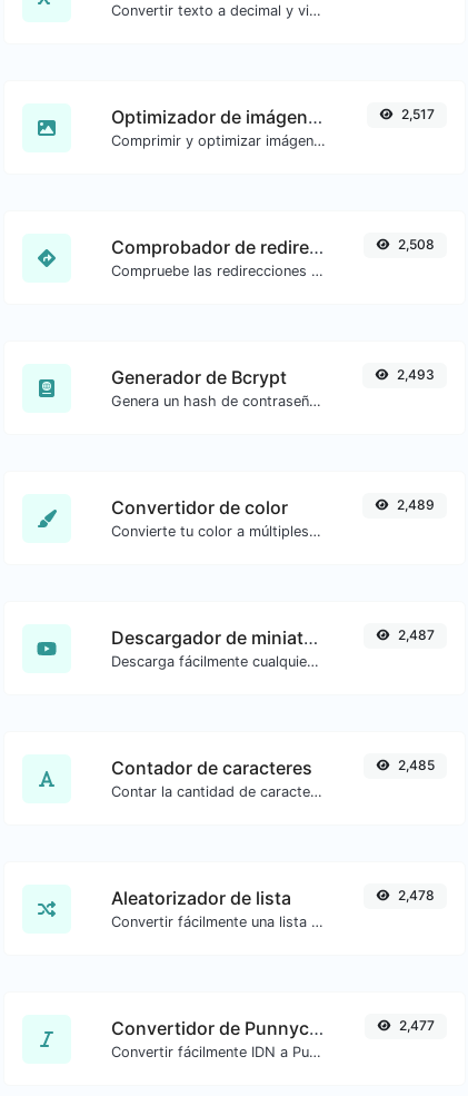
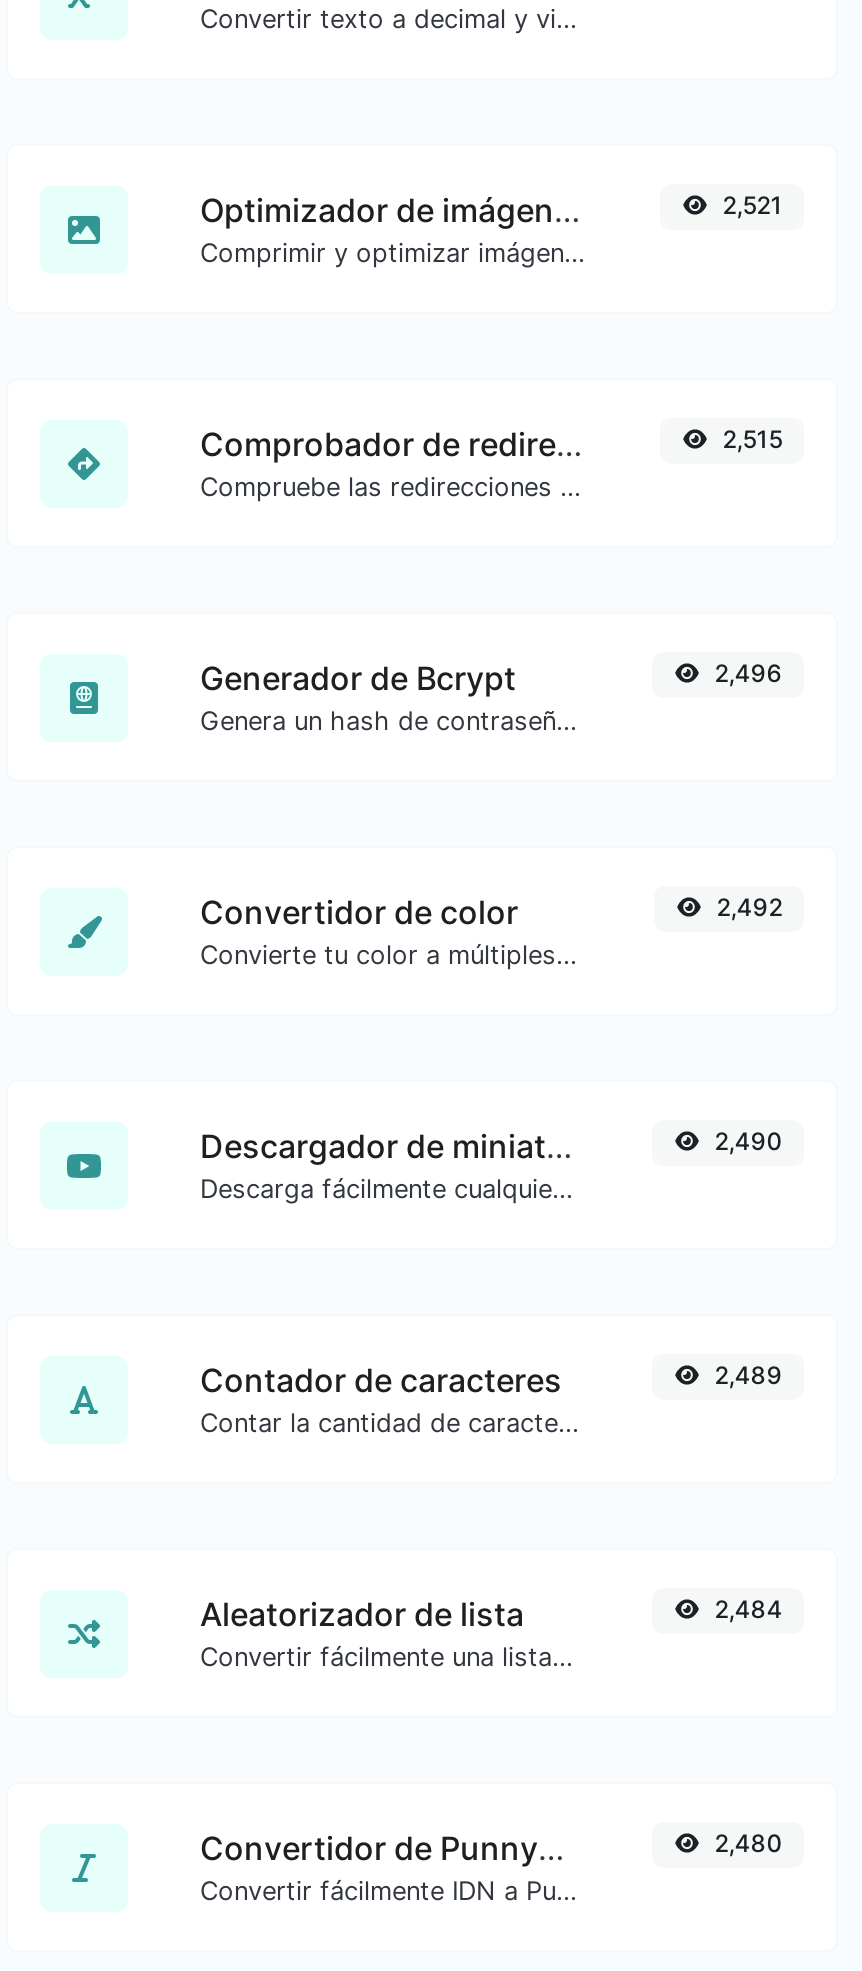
- 2,517
+ 2,521

- 2,508
+ 2,515

- 2,493
+ 2,496

- 2,489
+ 2,492

- 2,487
+ 2,490

- 2,485
+ 2,489

- 2,478
+ 2,484

- 2,477
+ 2,480
